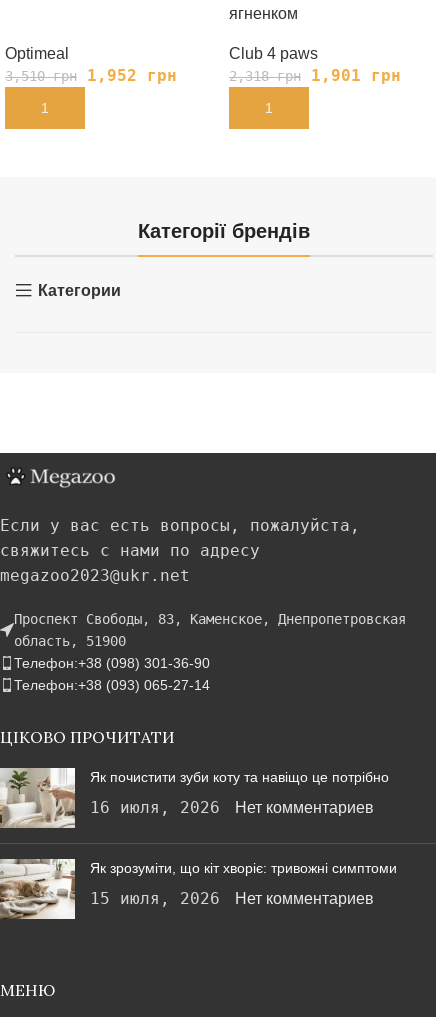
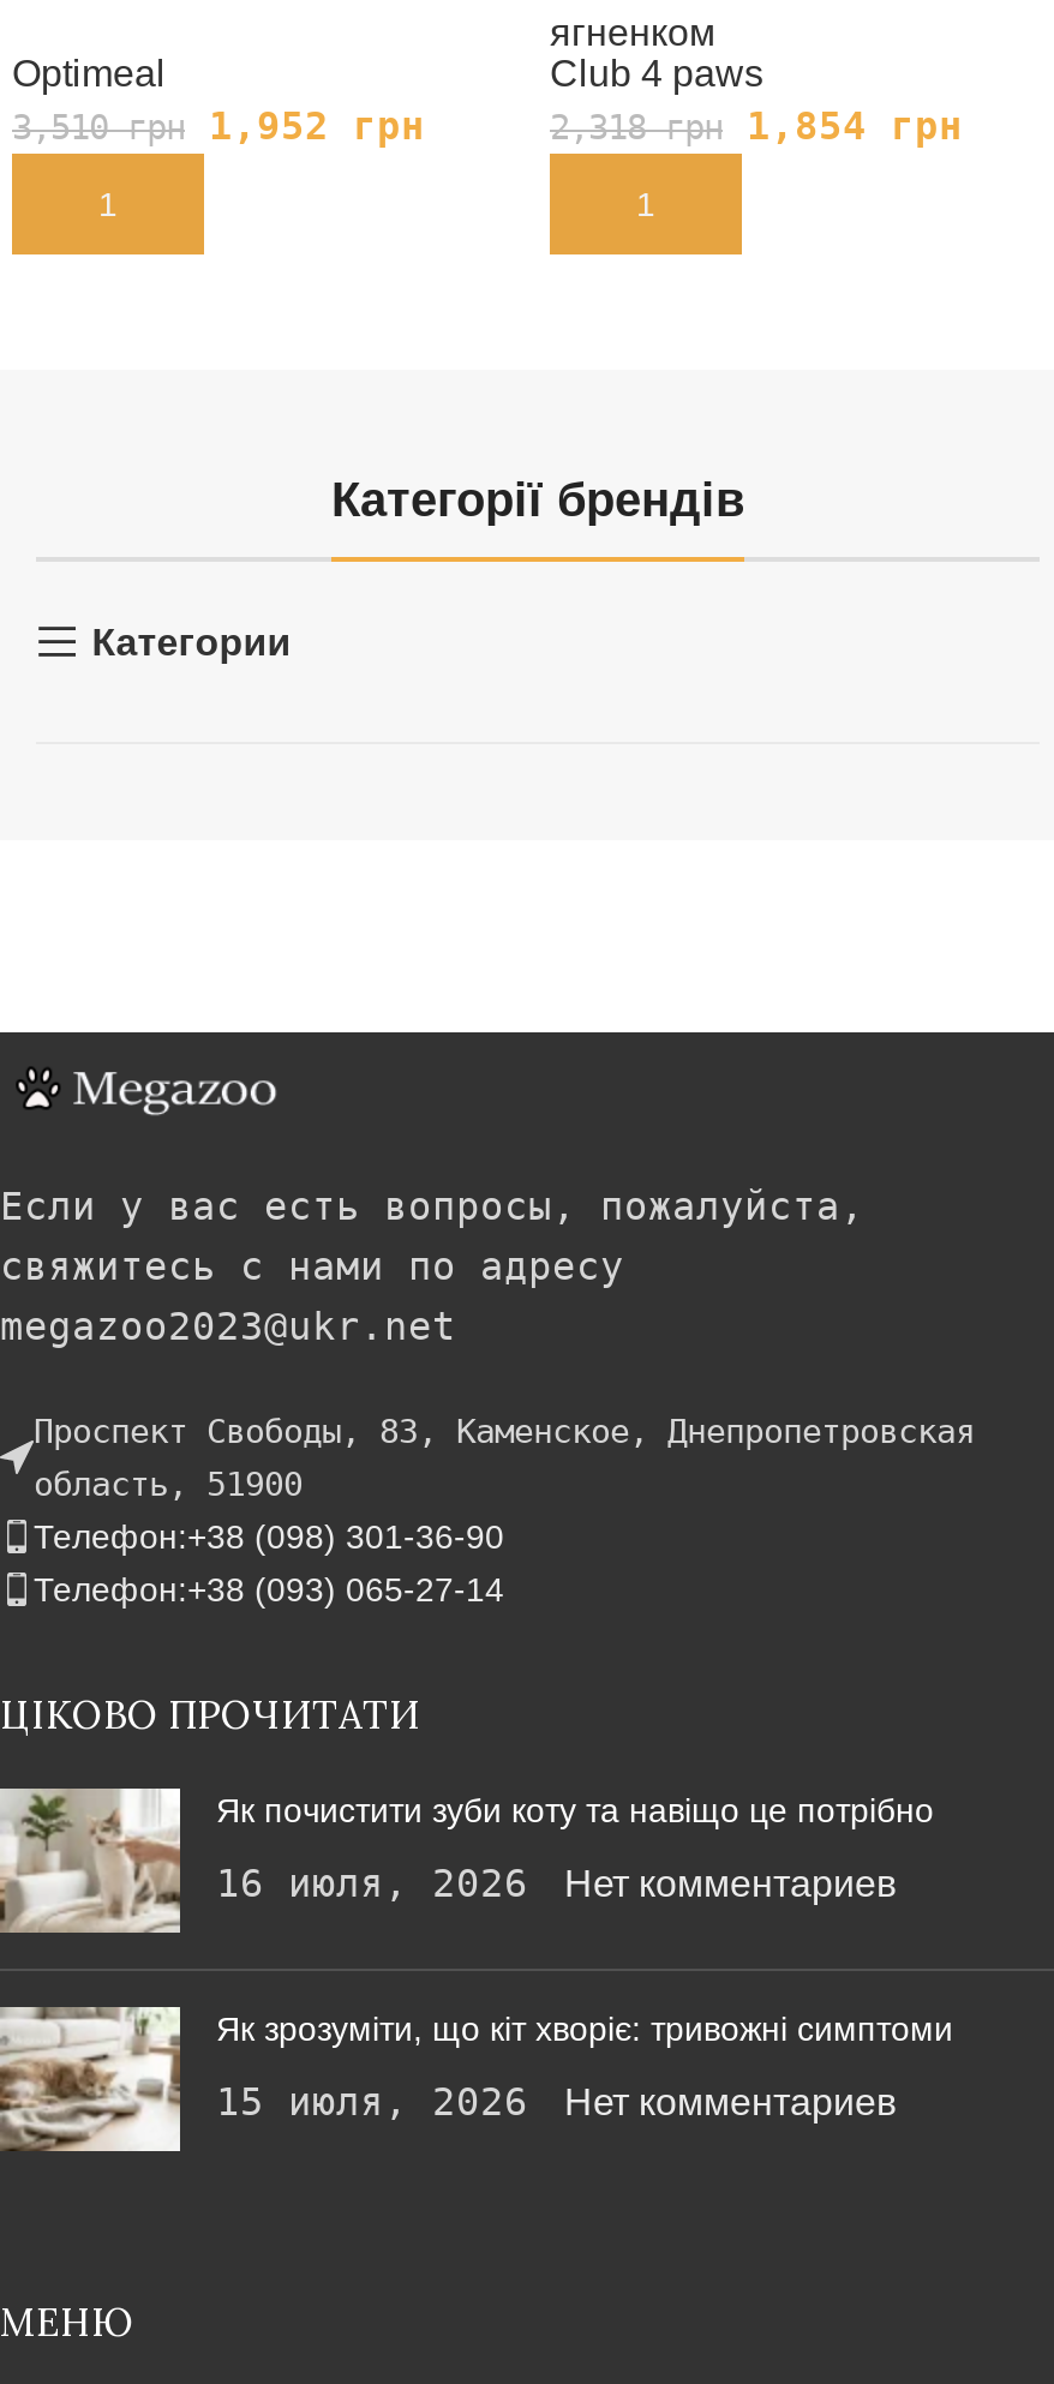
- 1,901 грн
+ 1,854 грн
